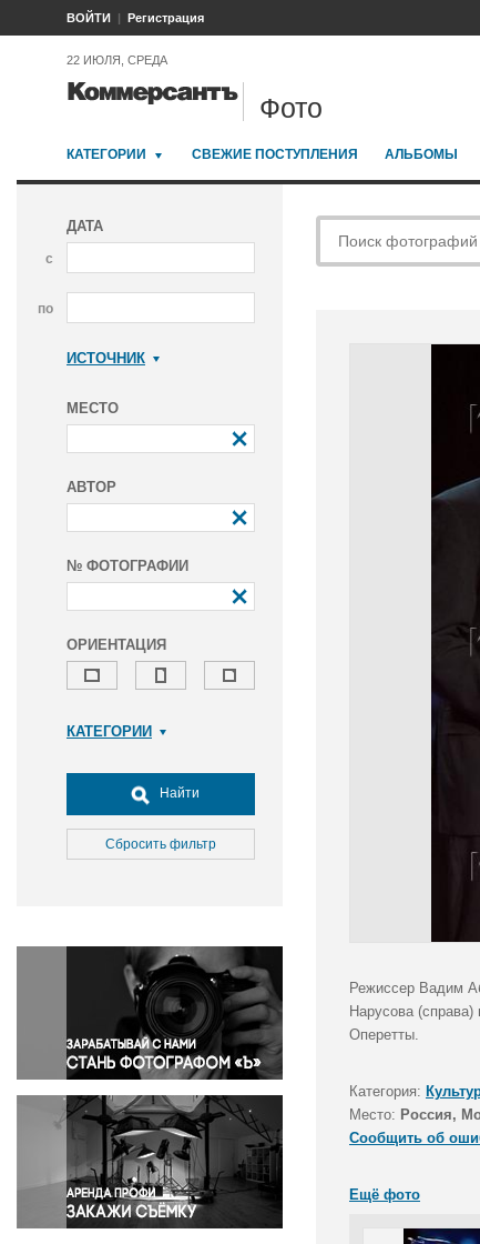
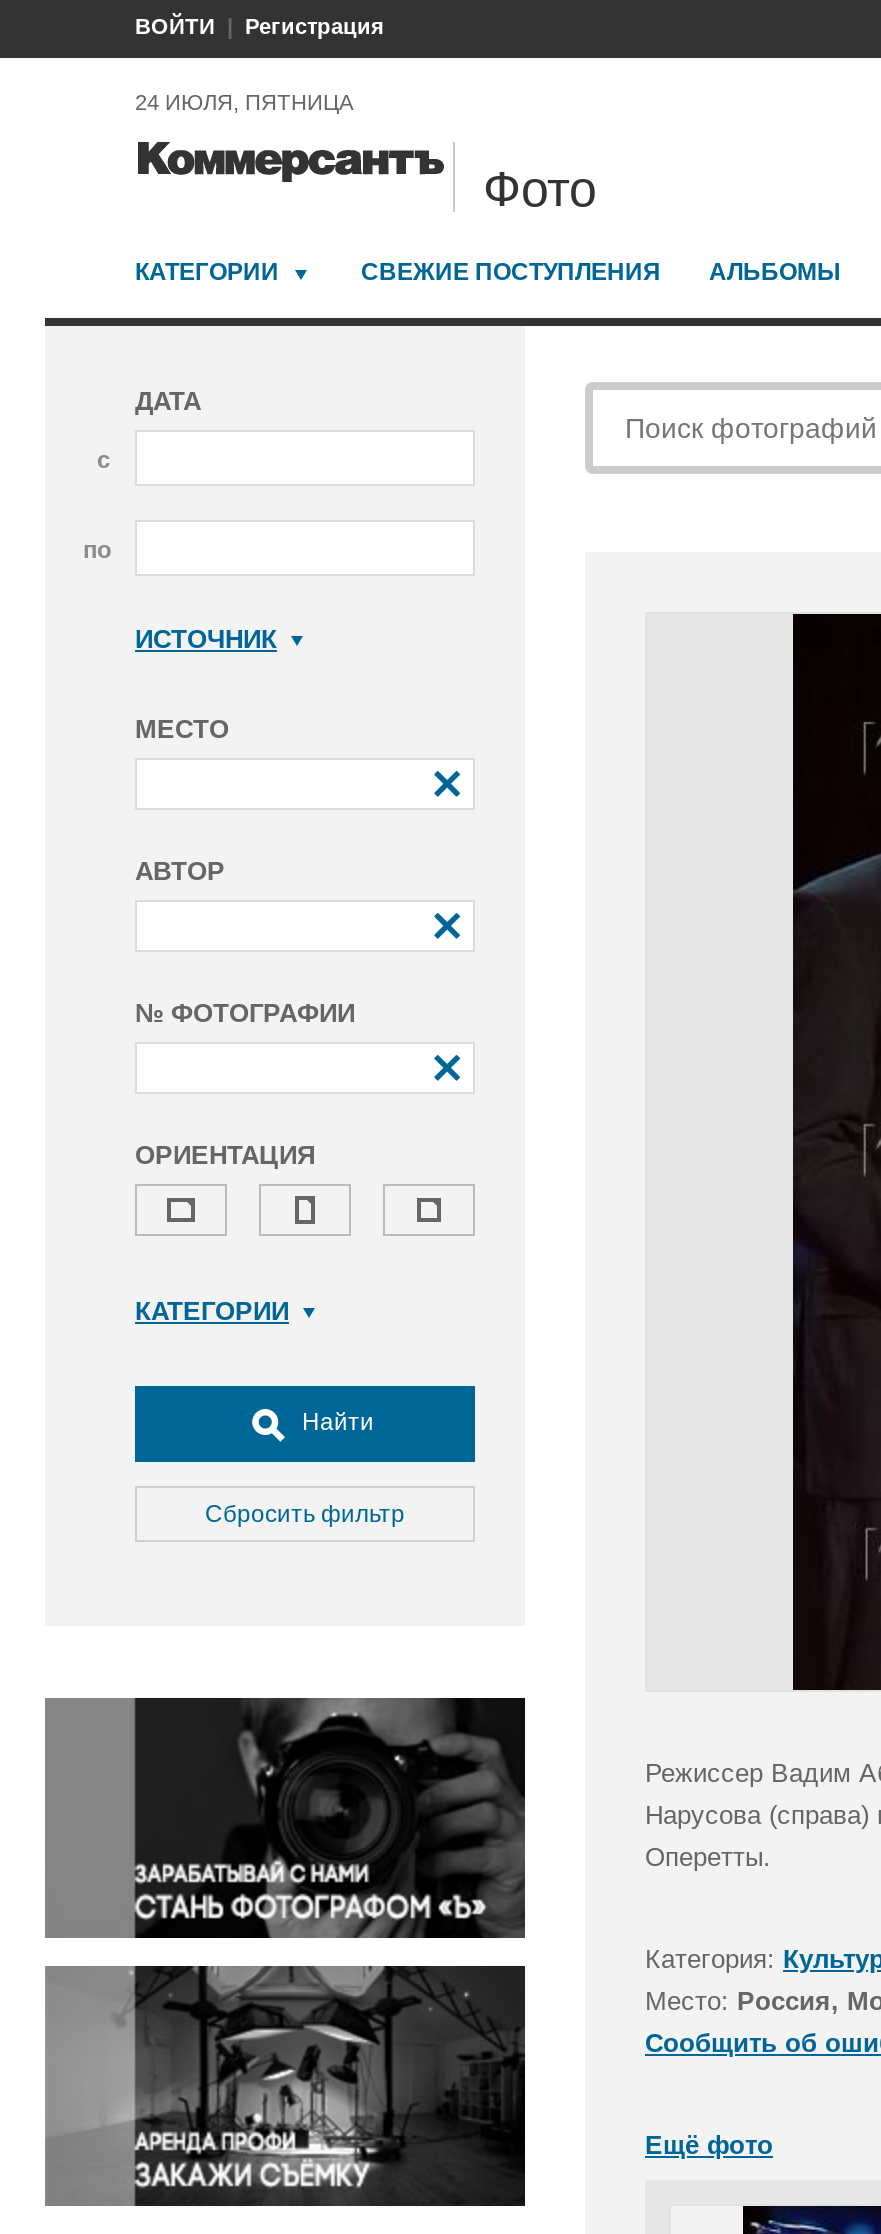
- 22 ИЮЛЯ, СРЕДА
+ 24 ИЮЛЯ, ПЯТНИЦА
